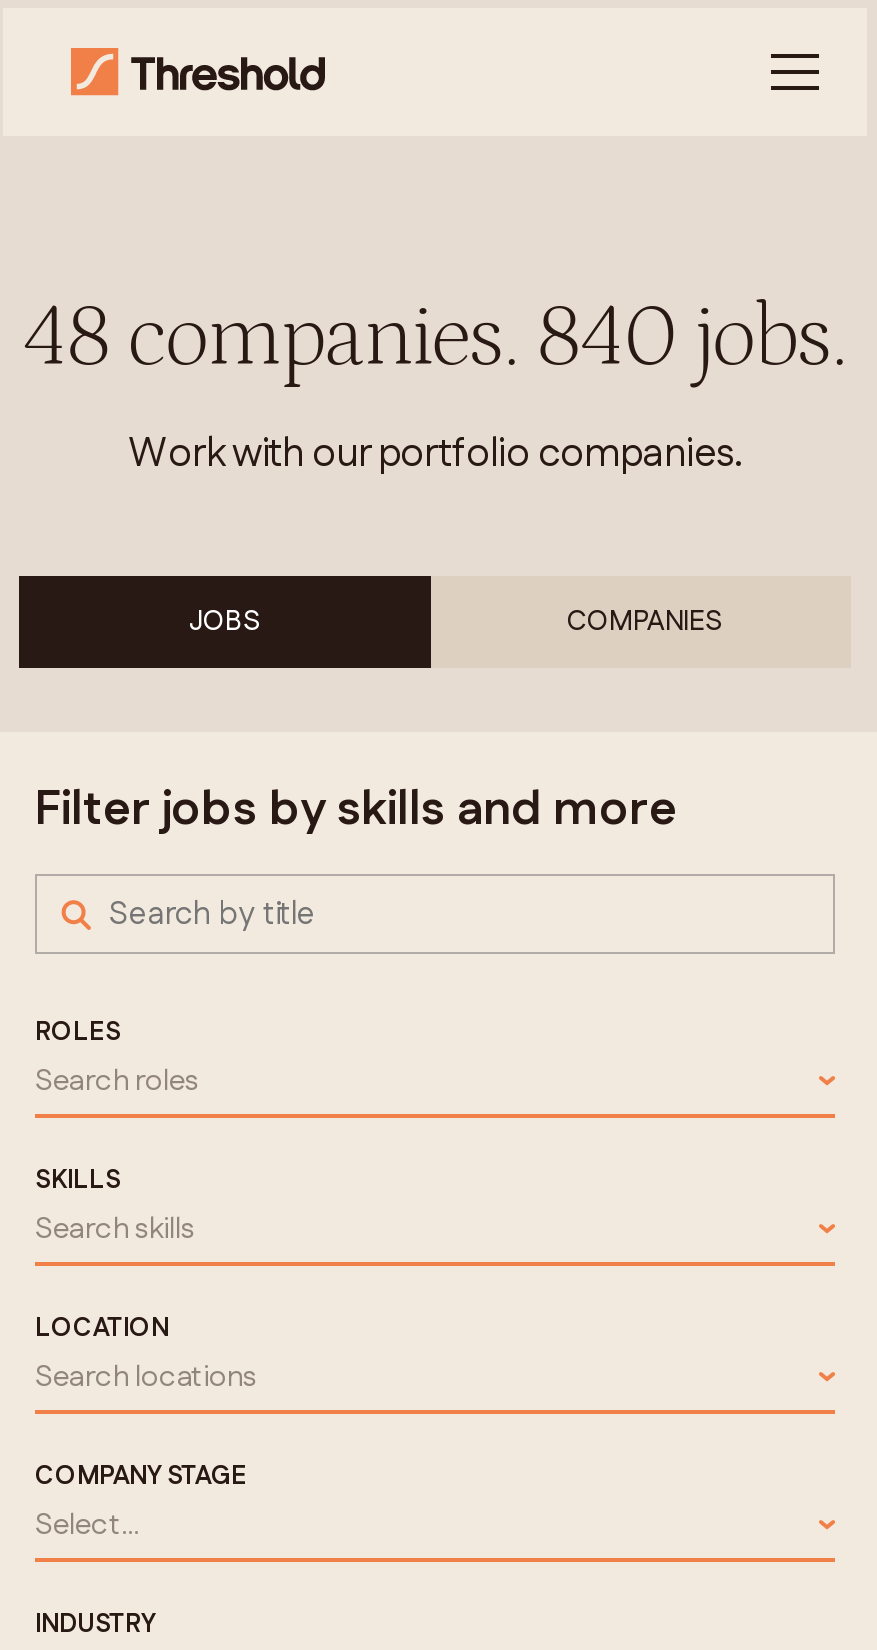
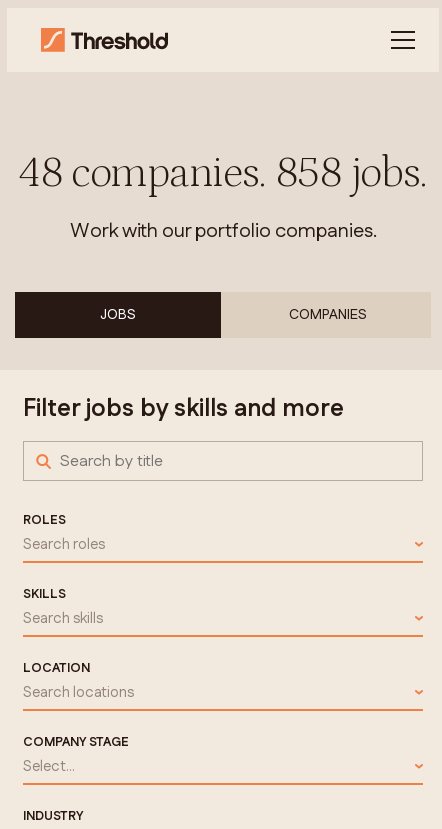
- 48 companies. 840 jobs.
+ 48 companies. 858 jobs.
